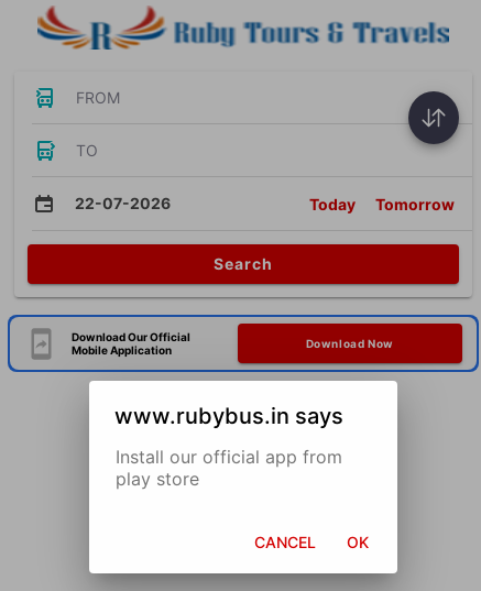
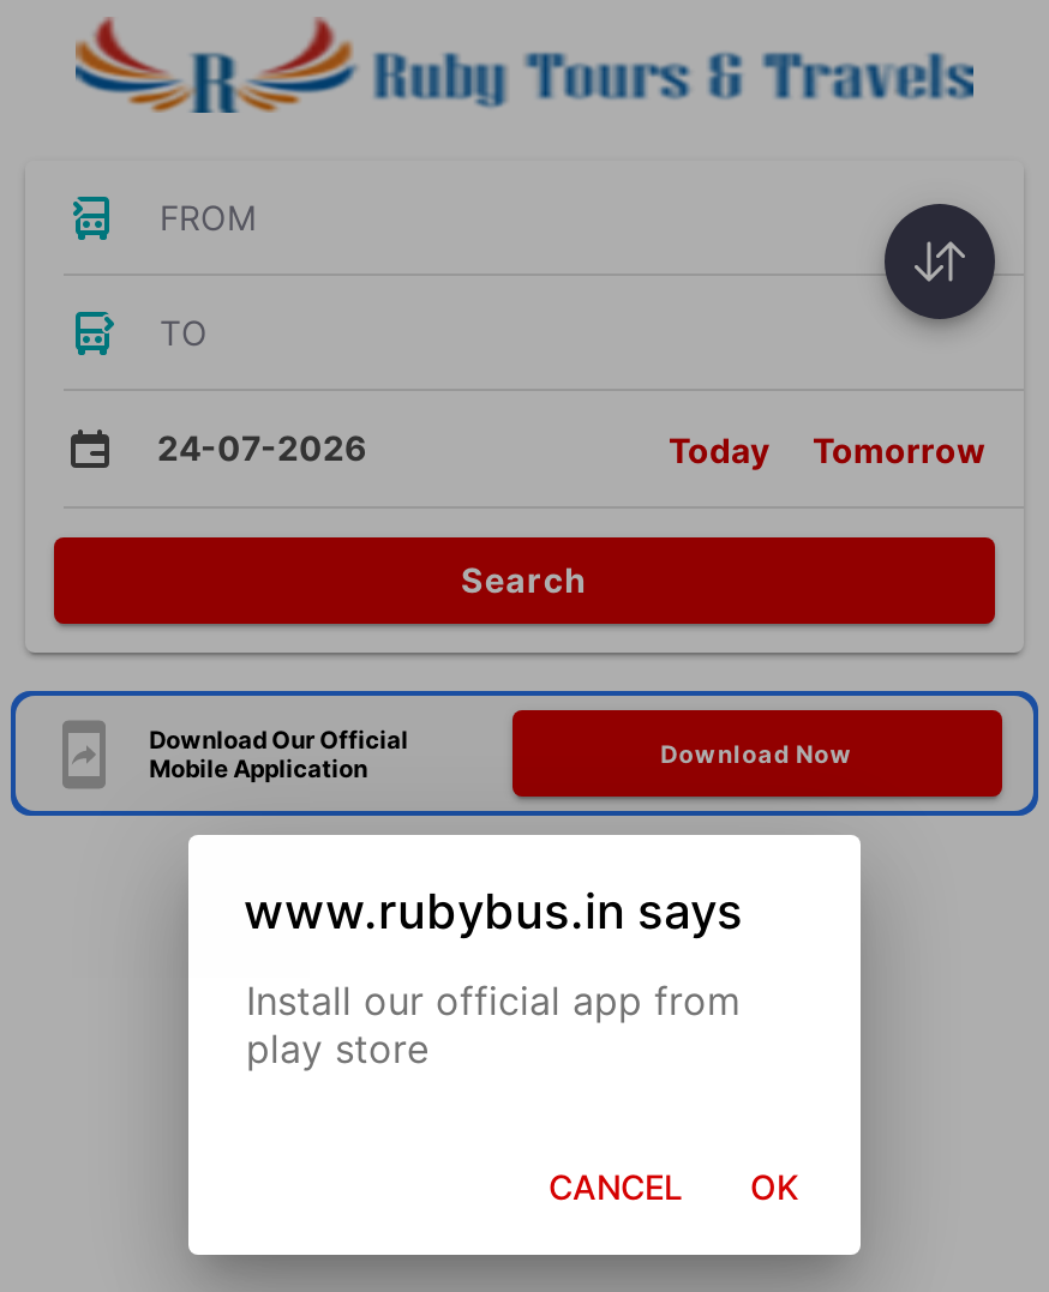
- 22-07-2026
+ 24-07-2026
